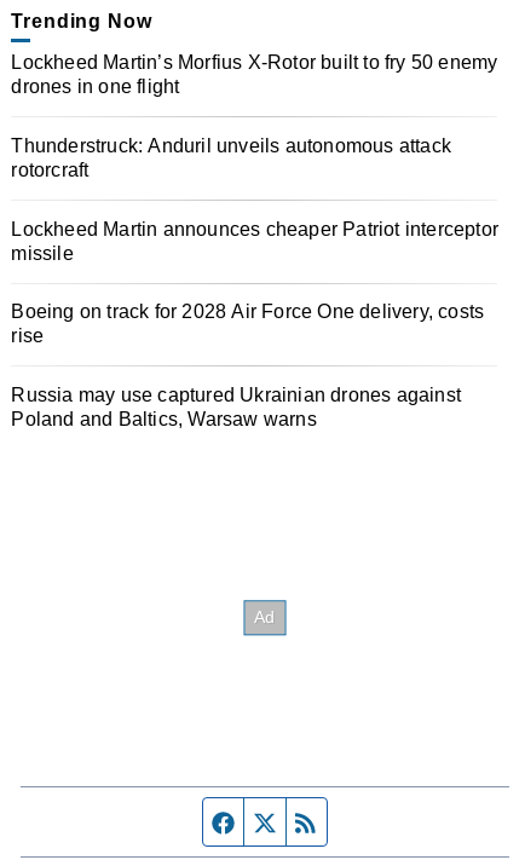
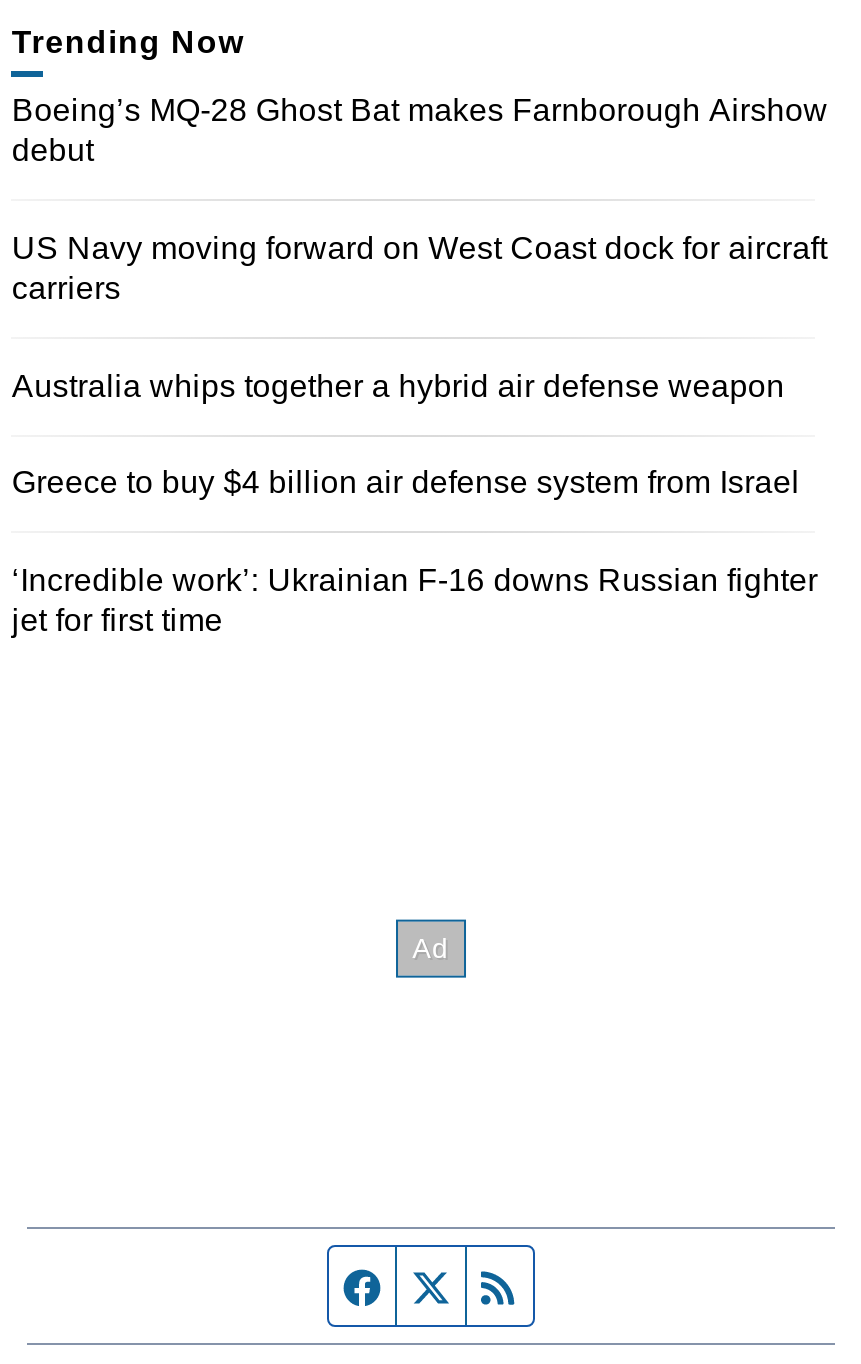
- Lockheed Martin’s Morfius X-Rotor built to fry 50 enemy
- drones in one flight
+ Boeing’s MQ-28 Ghost Bat makes Farnborough Airshow
+ debut

- Thunderstruck: Anduril unveils autonomous attack
- rotorcraft
+ US Navy moving forward on West Coast dock for aircraft
+ carriers

- Lockheed Martin announces cheaper Patriot interceptor
- missile
+ Australia whips together a hybrid air defense weapon

- Boeing on track for 2028 Air Force One delivery, costs
- rise
+ Greece to buy $4 billion air defense system from Israel

- Russia may use captured Ukrainian drones against
- Poland and Baltics, Warsaw warns
+ ‘Incredible work’: Ukrainian F-16 downs Russian fighter
+ jet for first time
